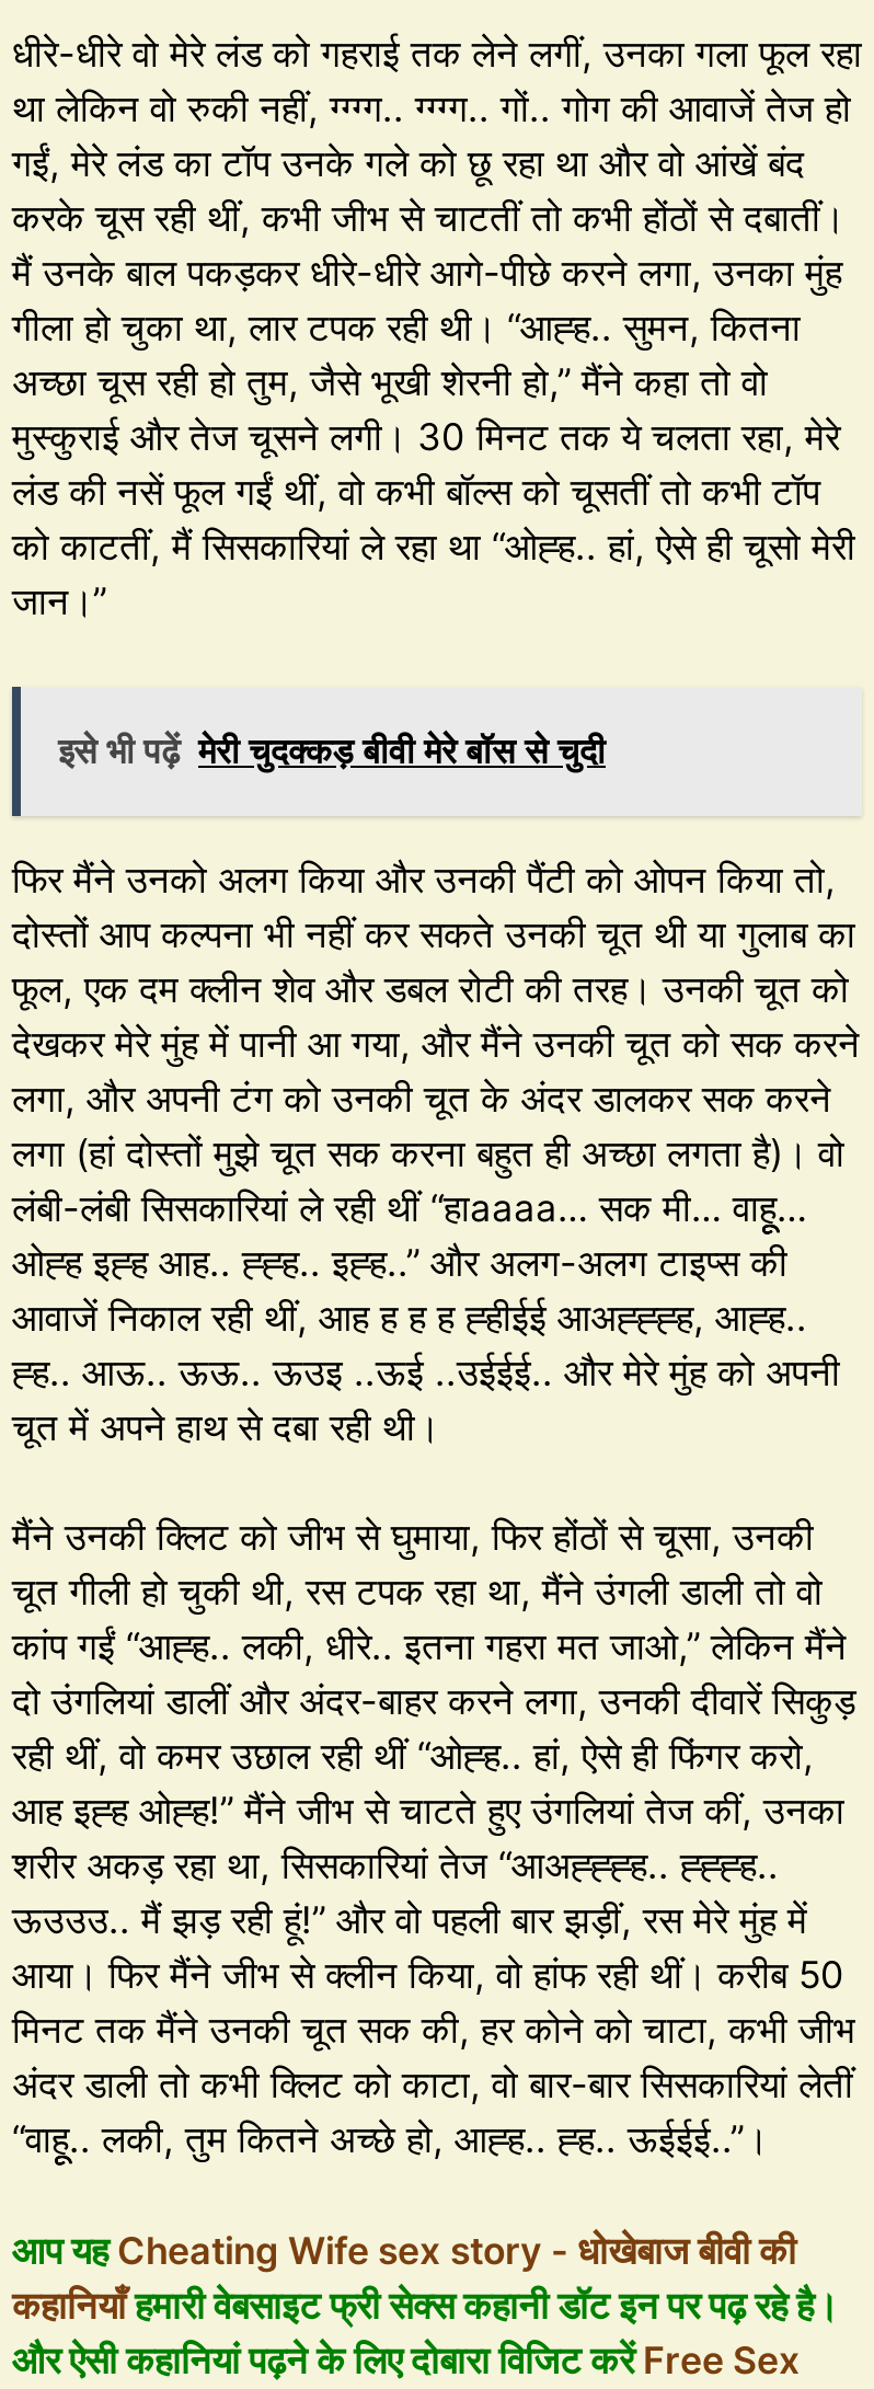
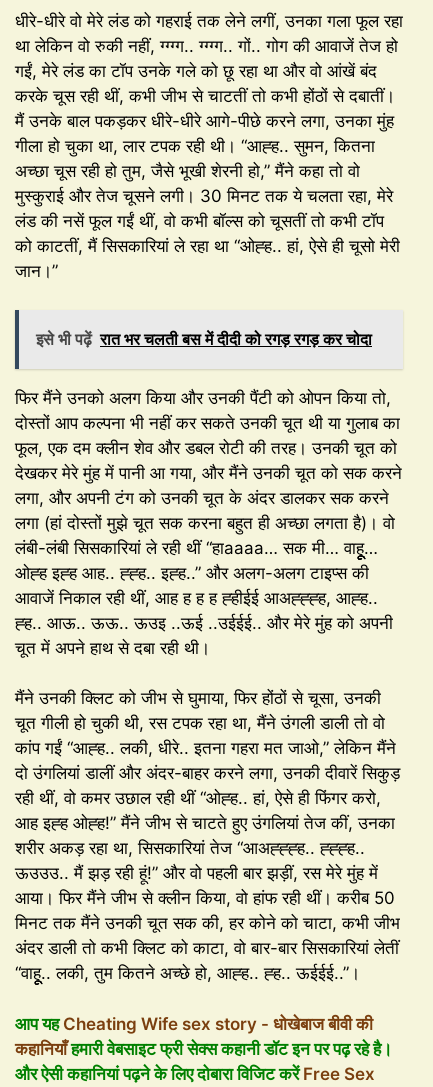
- इसे भी पढ़ें मेरी चुदक्कड़ बीवी मेरे बॉस से चुदी
+ इसे भी पढ़ें रात भर चलती बस में दीदी को रगड़ रगड़ कर चोदा
